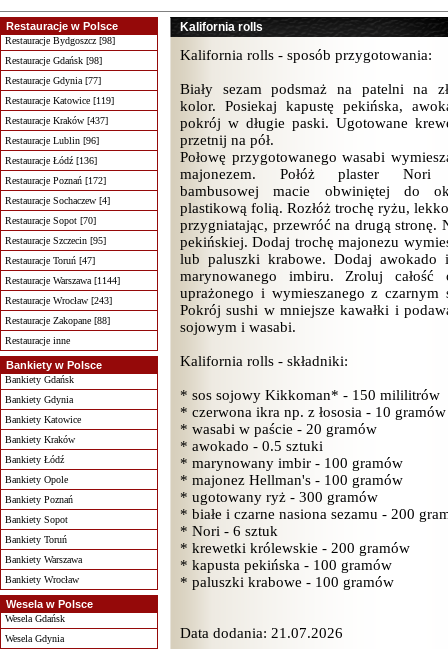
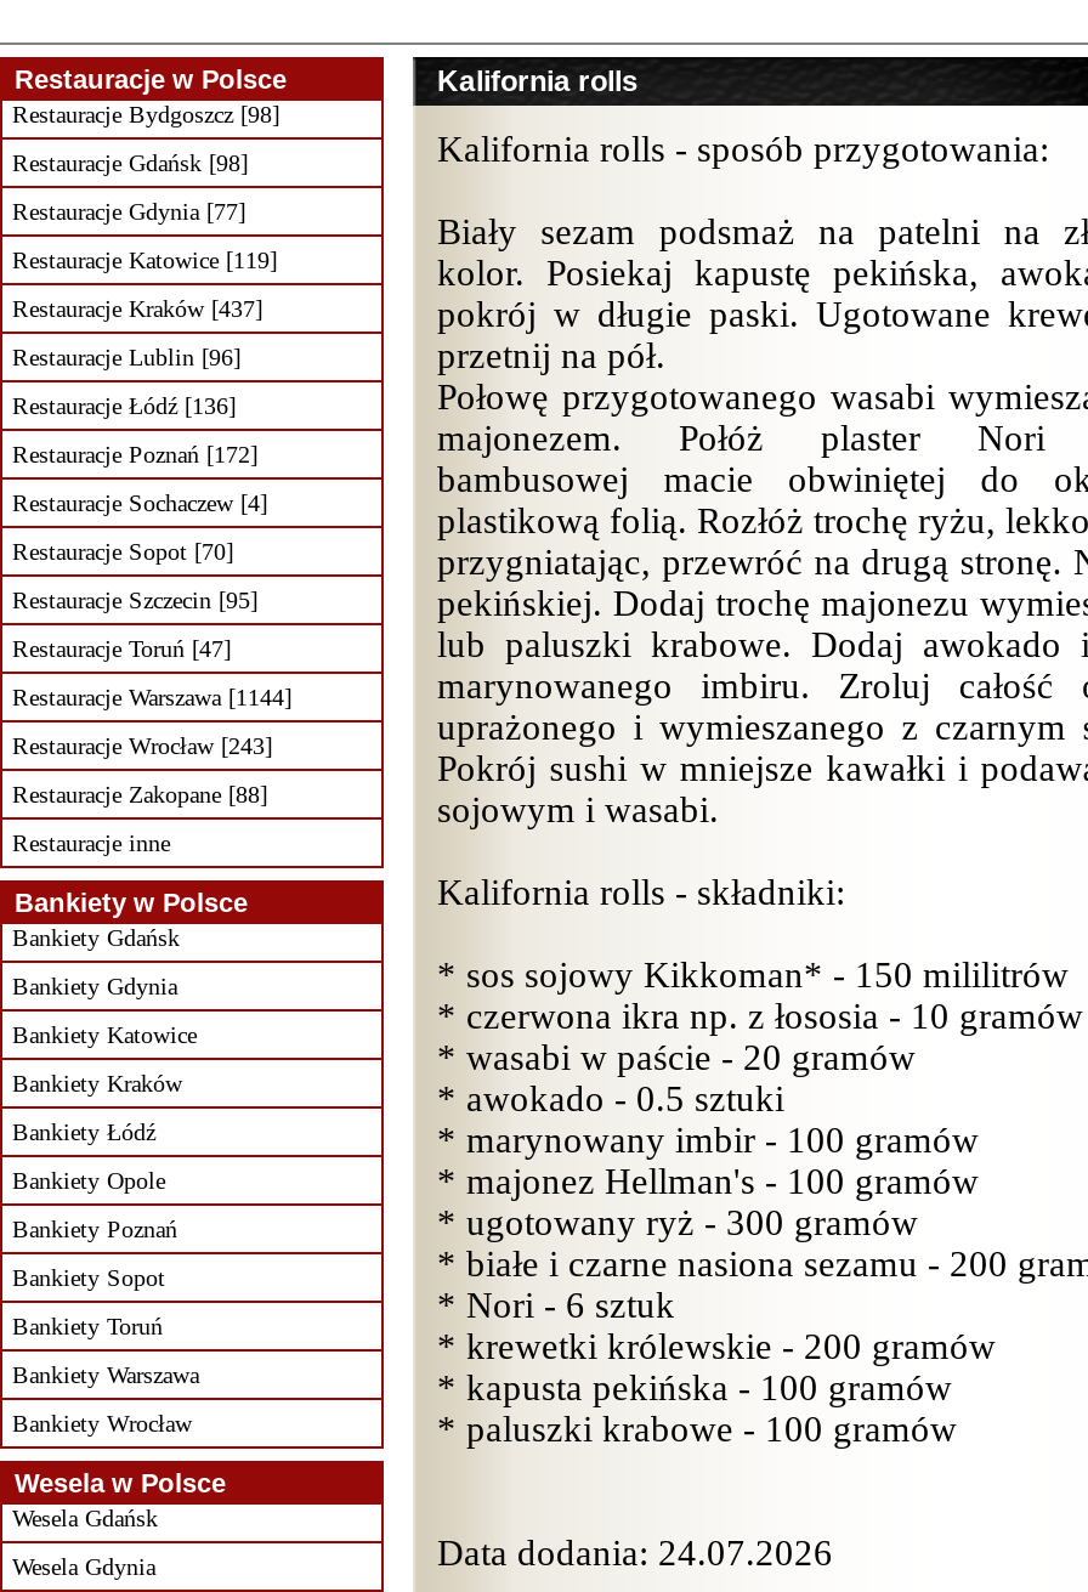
- Data dodania: 21.07.2026
+ Data dodania: 24.07.2026
